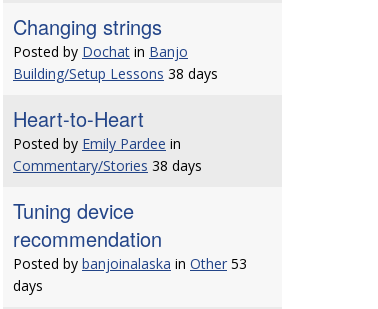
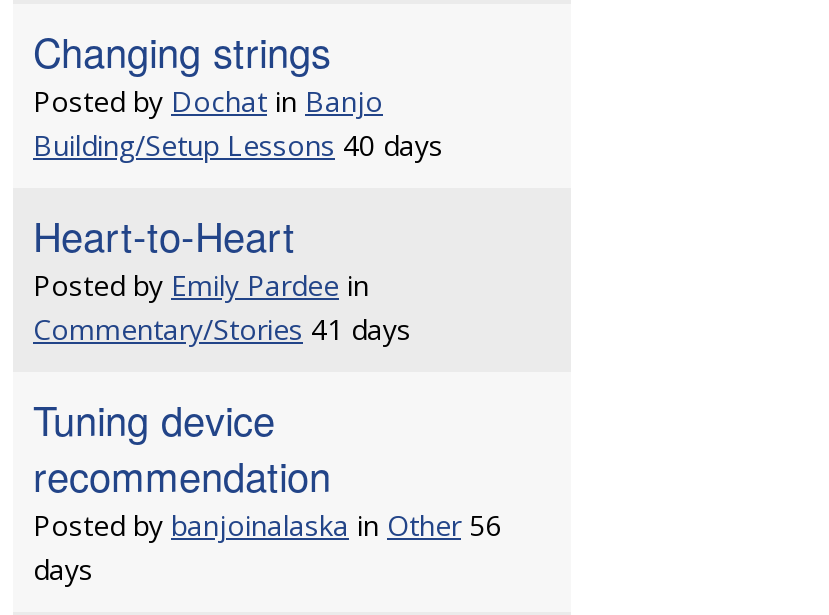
- Building/Setup Lessons 38 days
+ Building/Setup Lessons 40 days

- Commentary/Stories 38 days
+ Commentary/Stories 41 days

- Posted by banjoinalaska in Other 53
+ Posted by banjoinalaska in Other 56
